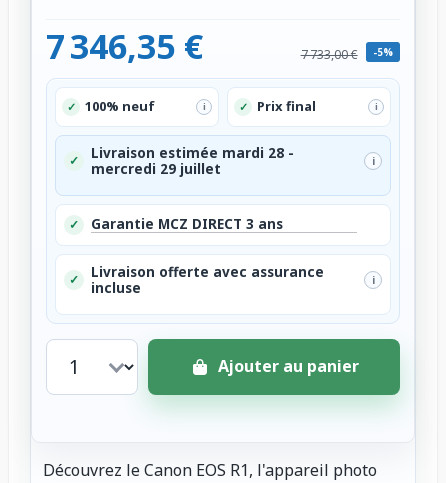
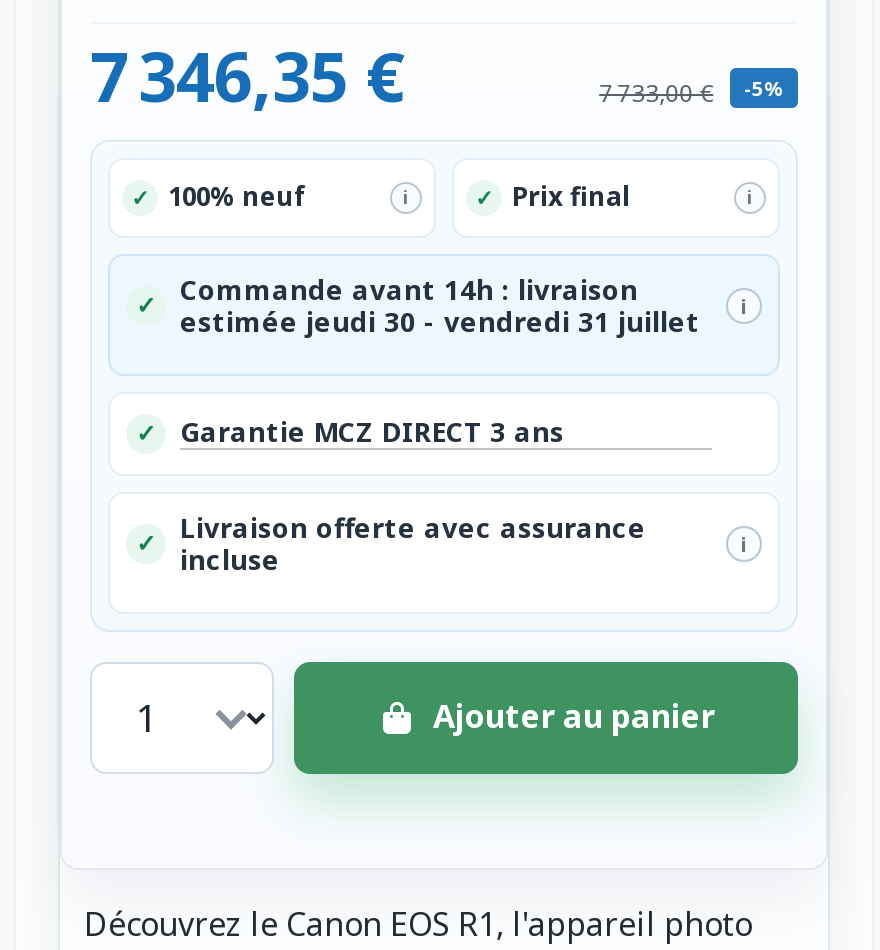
- Livraison estimée mardi 28 -
- mercredi 29 juillet
+ Commande avant 14h : livraison
+ estimée jeudi 30 - vendredi 31 juillet
